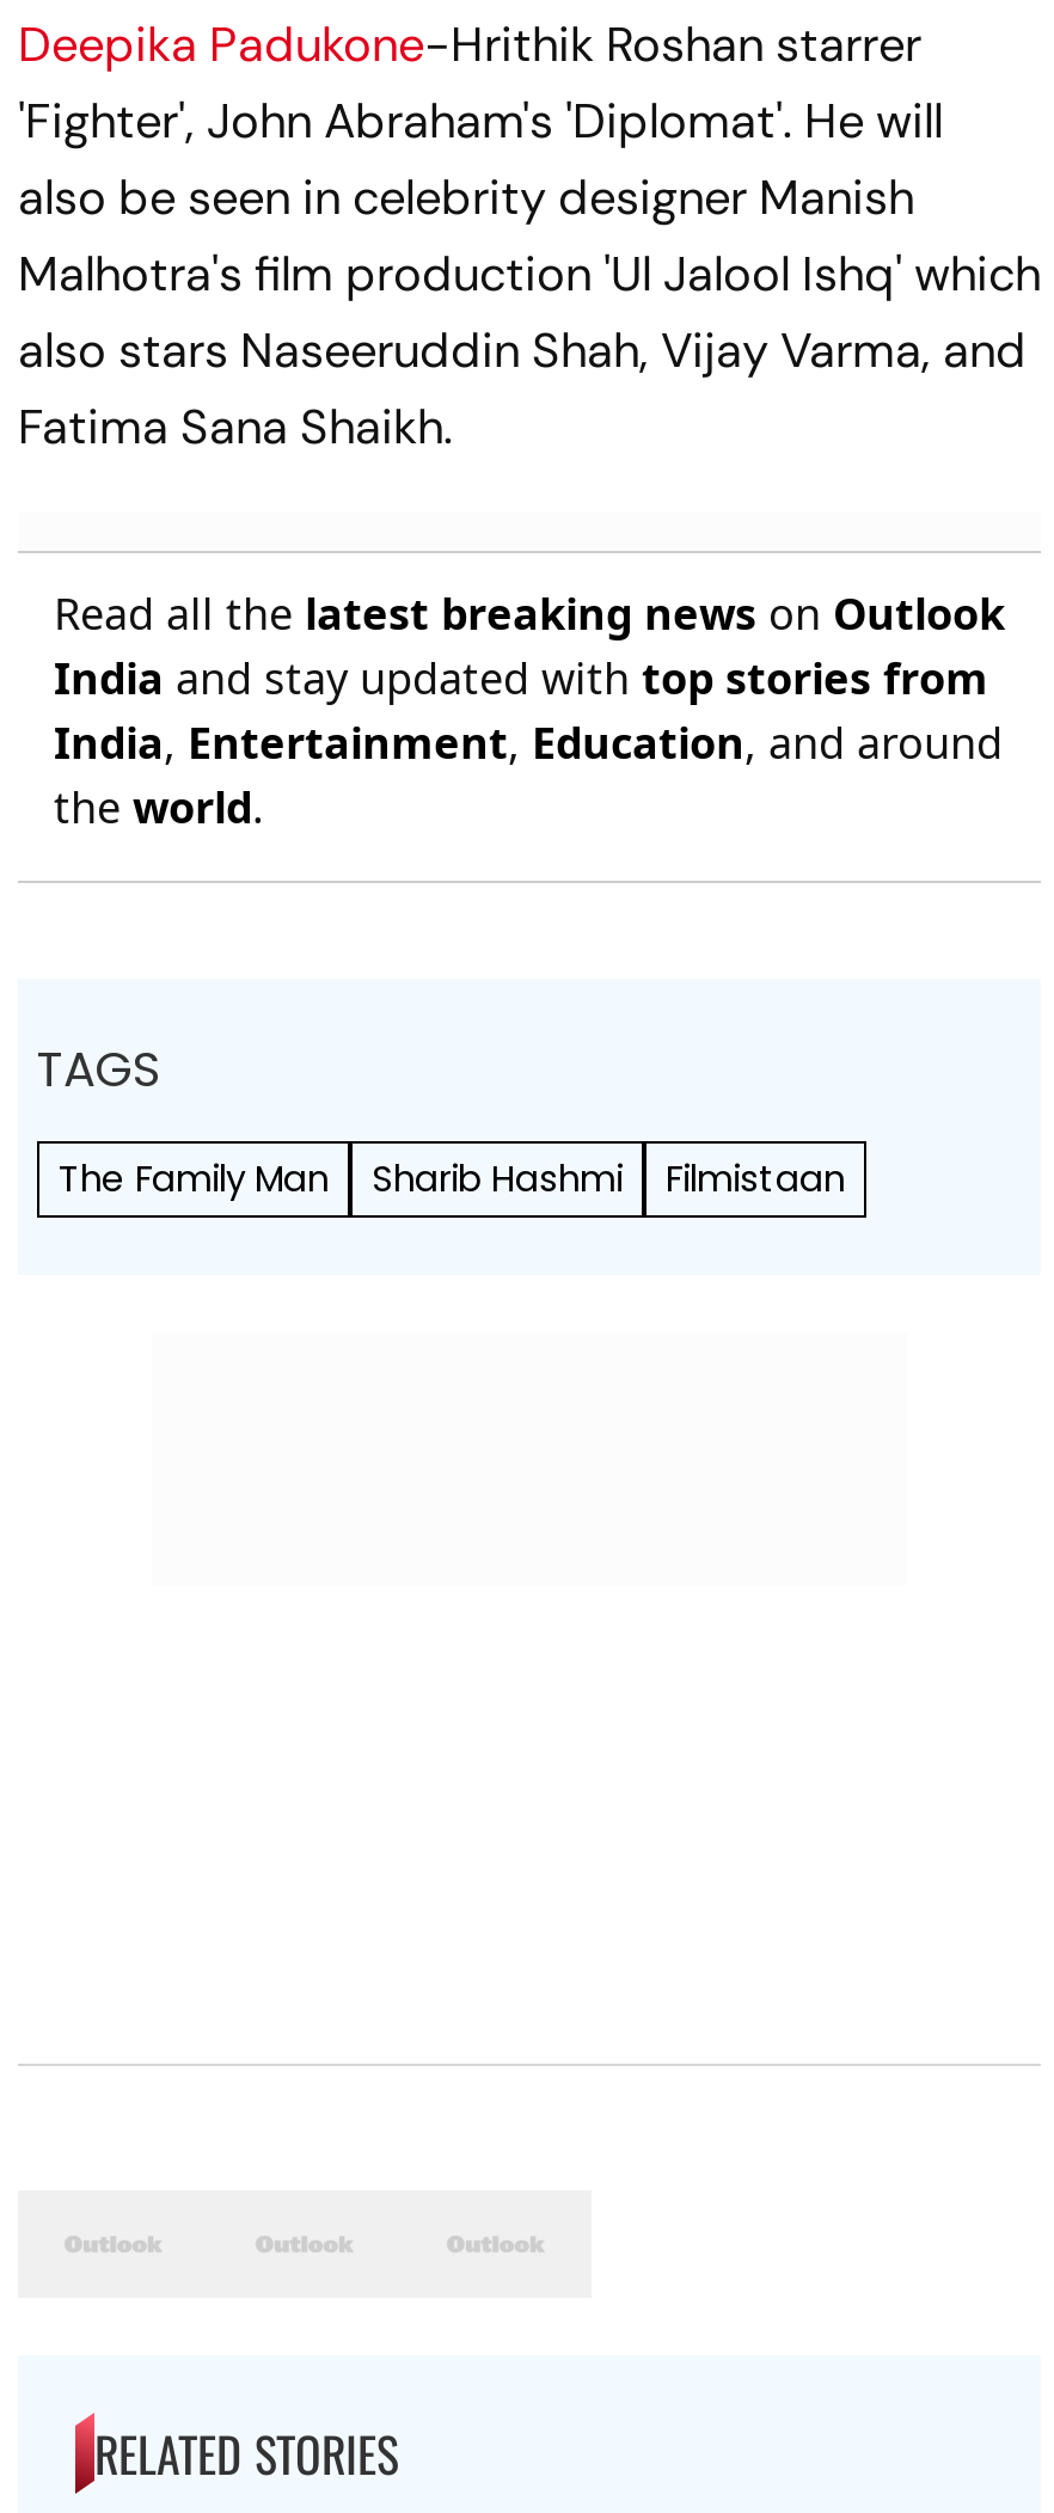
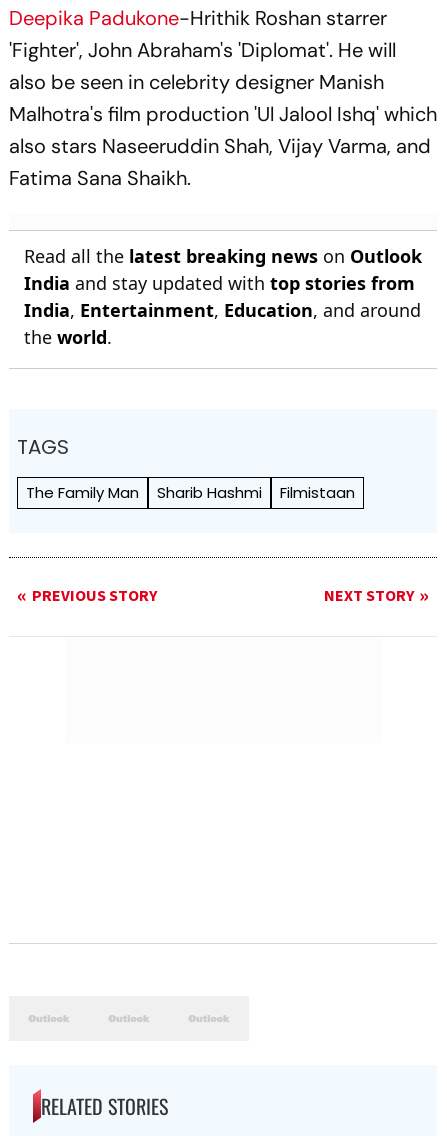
+ PREVIOUS STORY
+ NEXT STORY
